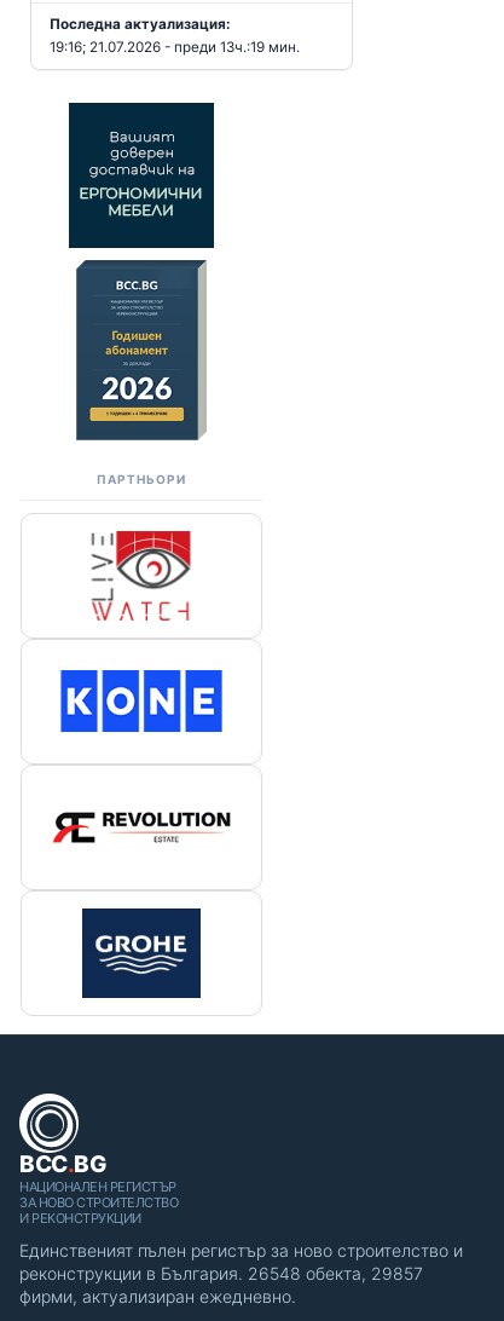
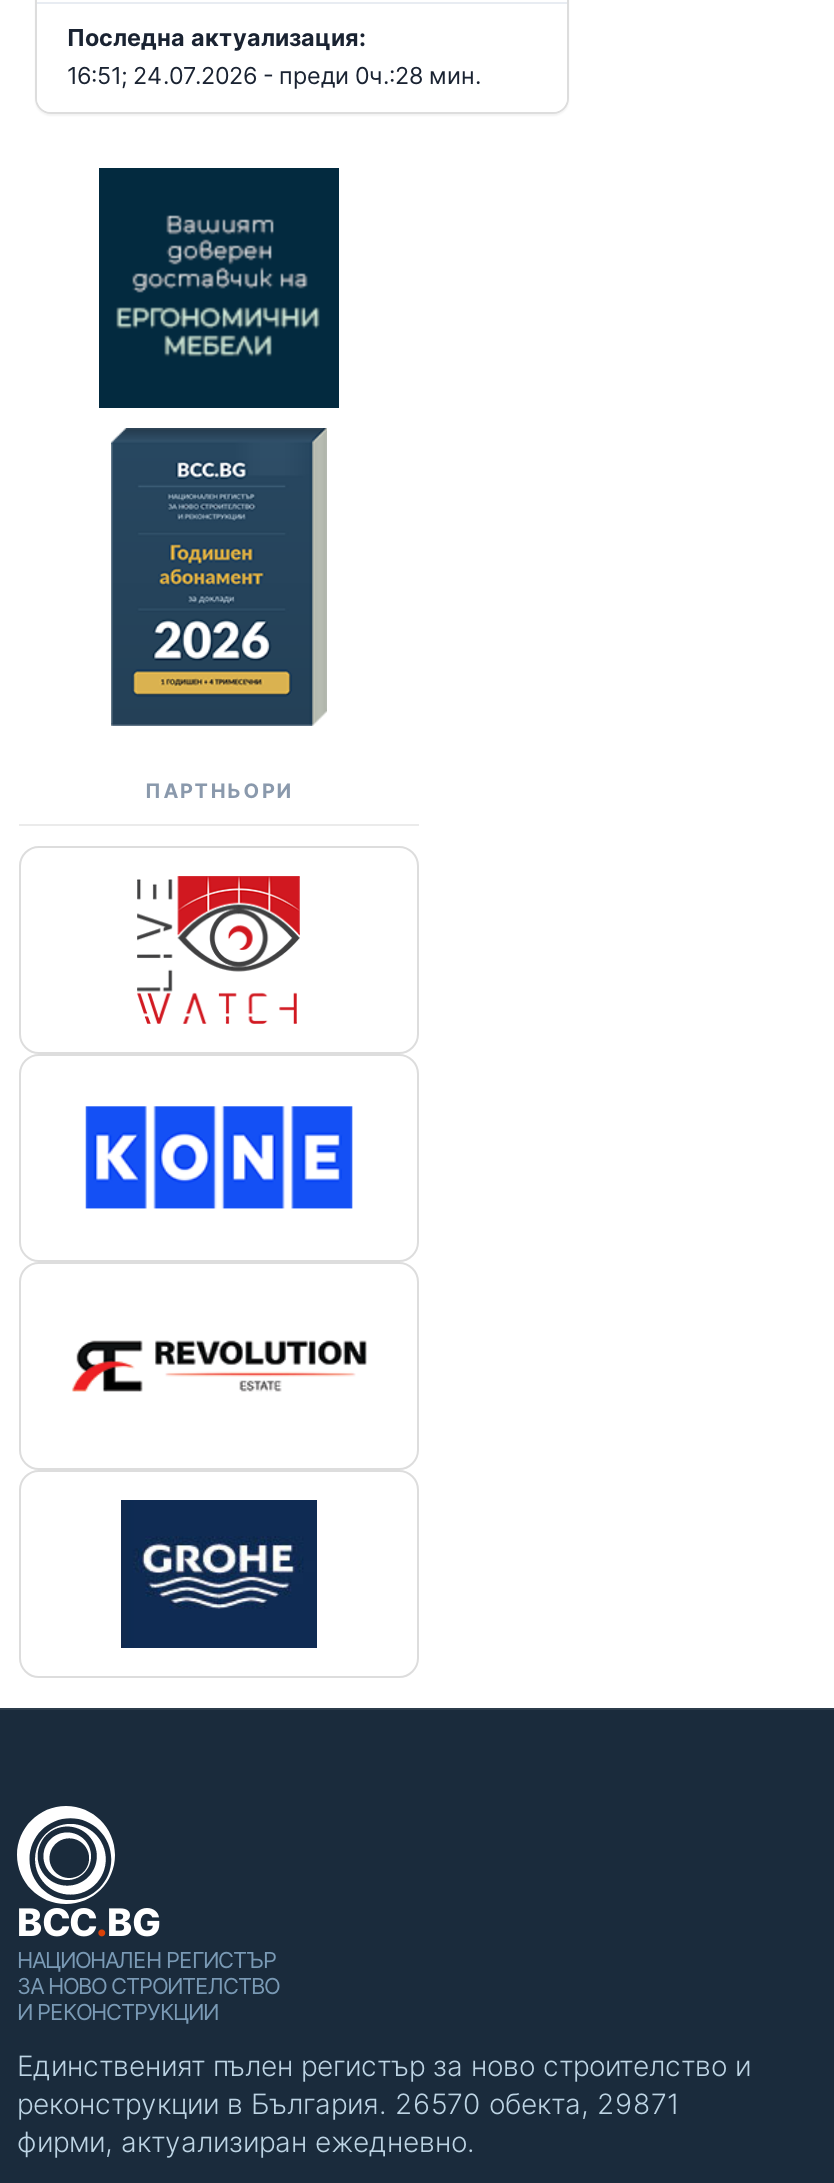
- 19:16; 21.07.2026 - преди 13ч.:19 мин.
+ 16:51; 24.07.2026 - преди 0ч.:28 мин.

- реконструкции в България. 26548 обекта, 29857
+ реконструкции в България. 26570 обекта, 29871
